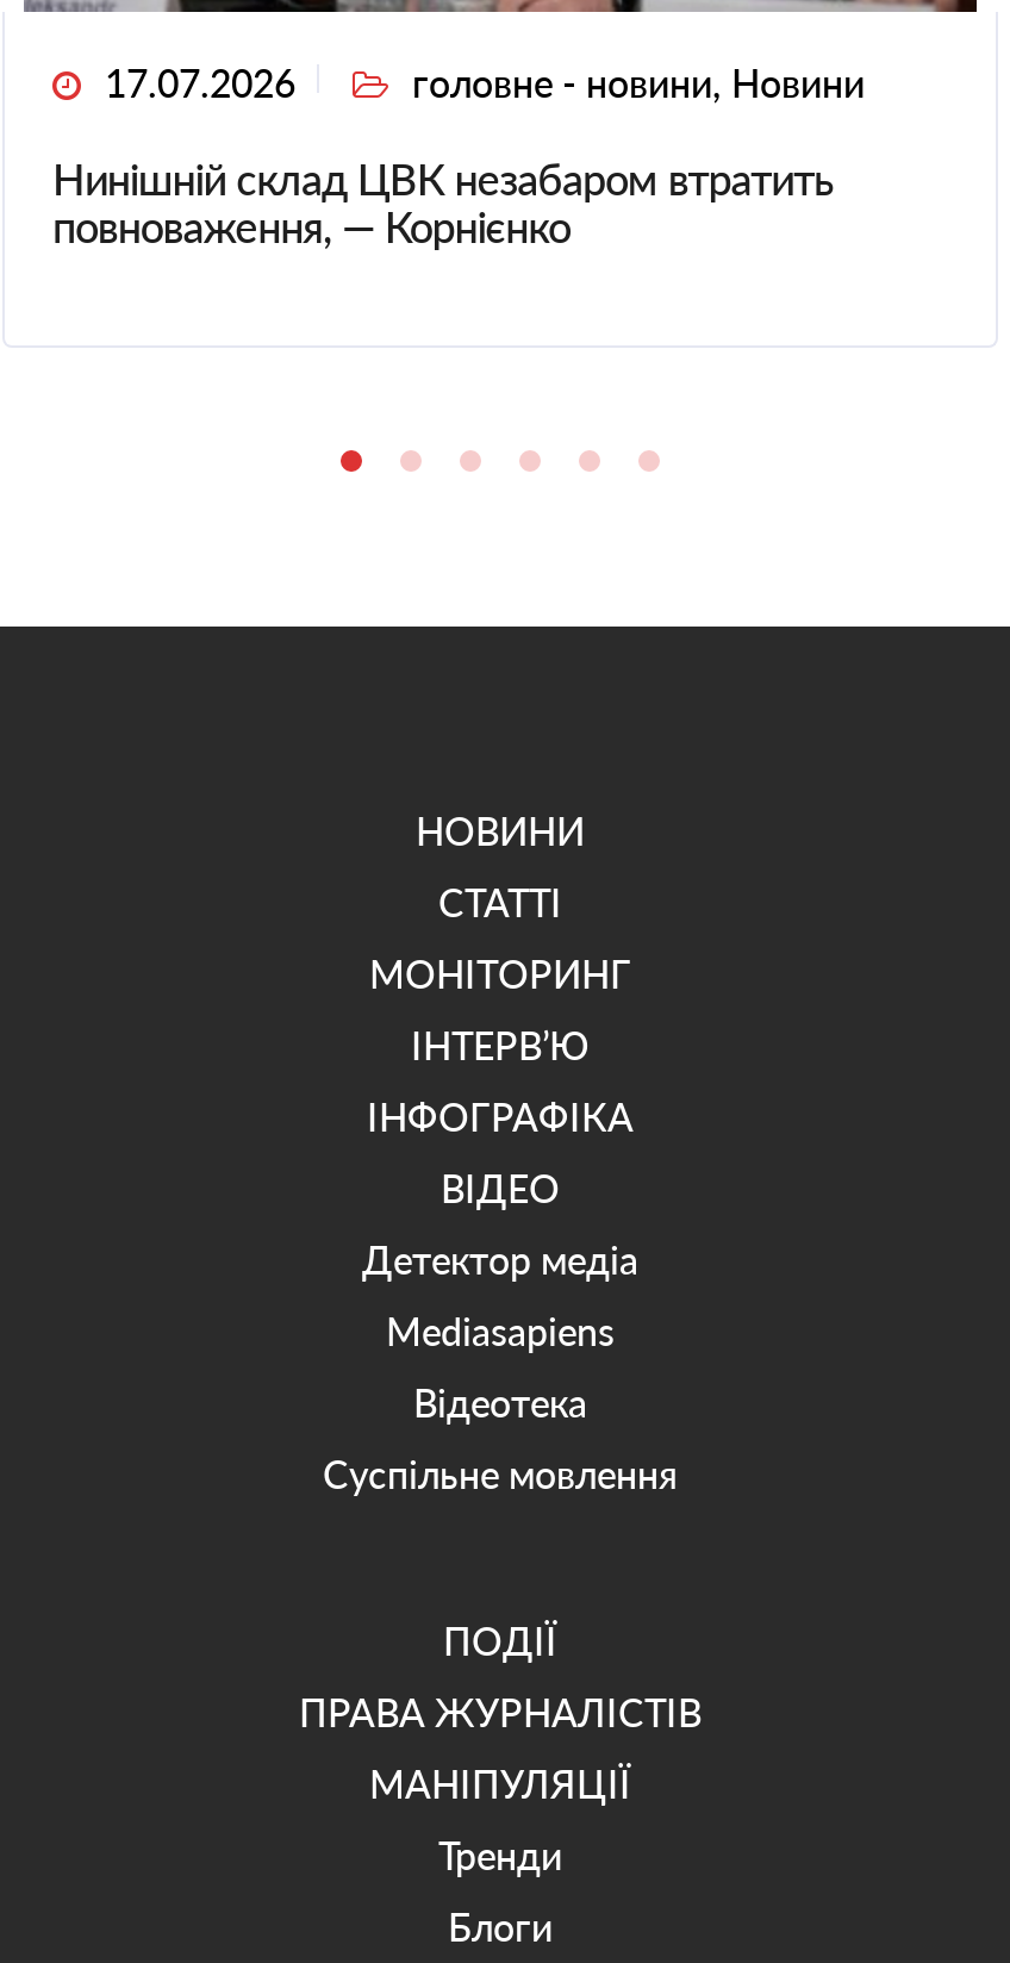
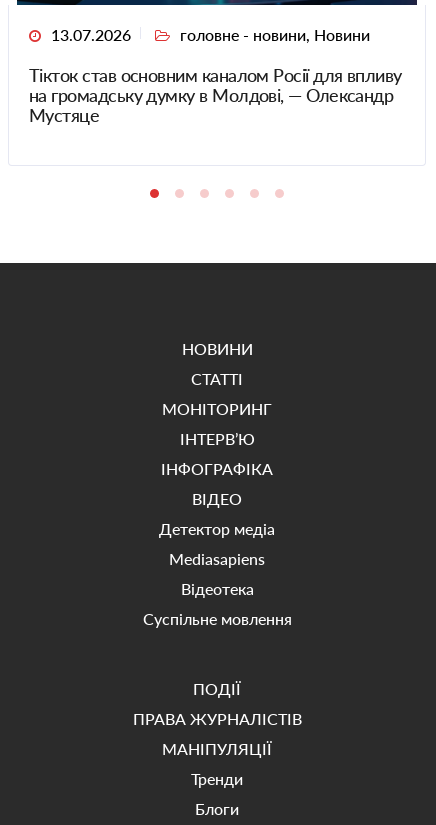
- 17.07.2026
+ 13.07.2026

- Нинішній склад ЦВК незабаром втратить
- повноваження, — Корнієнко
+ Тікток став основним каналом Росії для впливу
+ на громадську думку в Молдові, — Олександр
+ Мустяце
